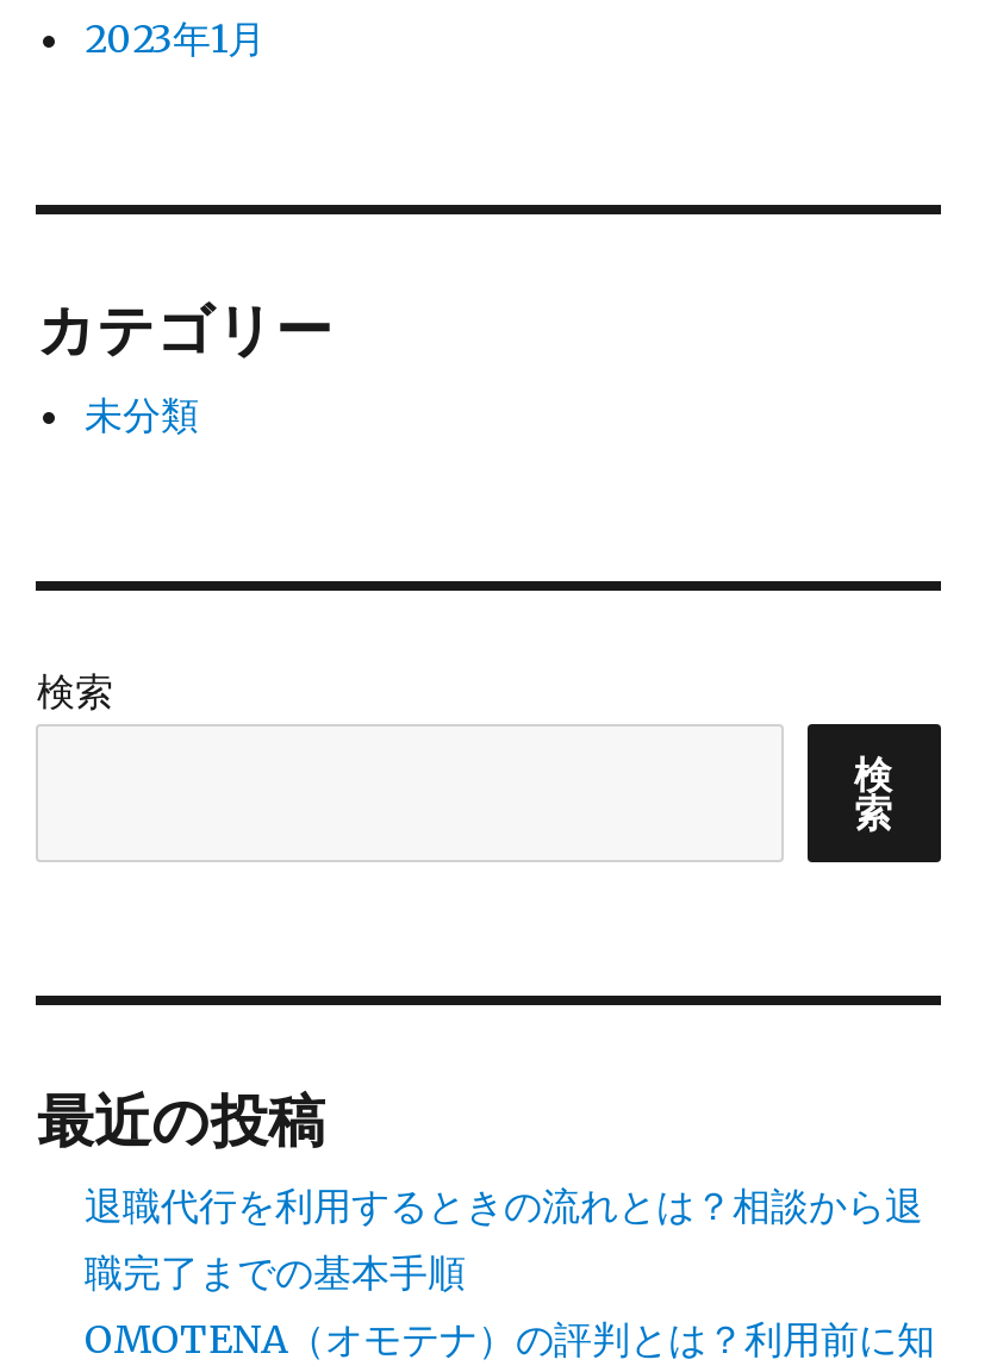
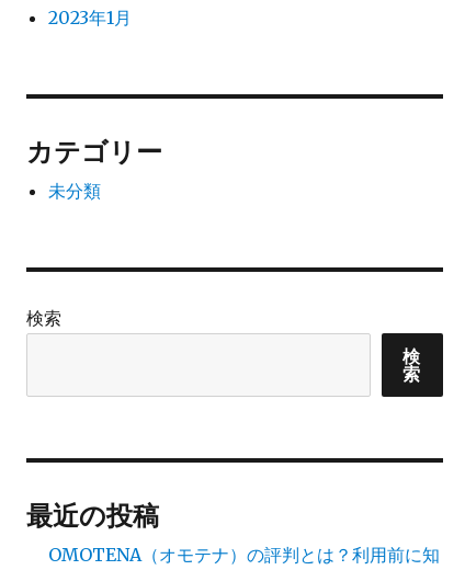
- 退職代行を利用するときの流れとは？相談から退
- 職完了までの基本手順
